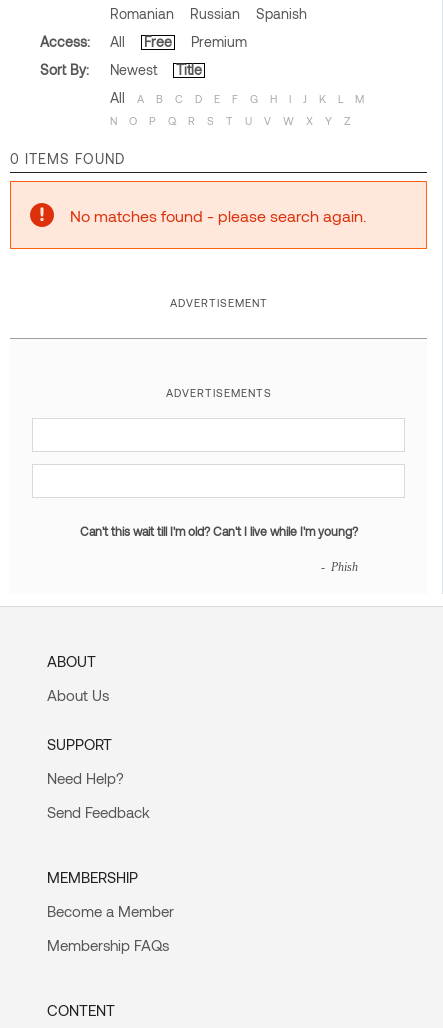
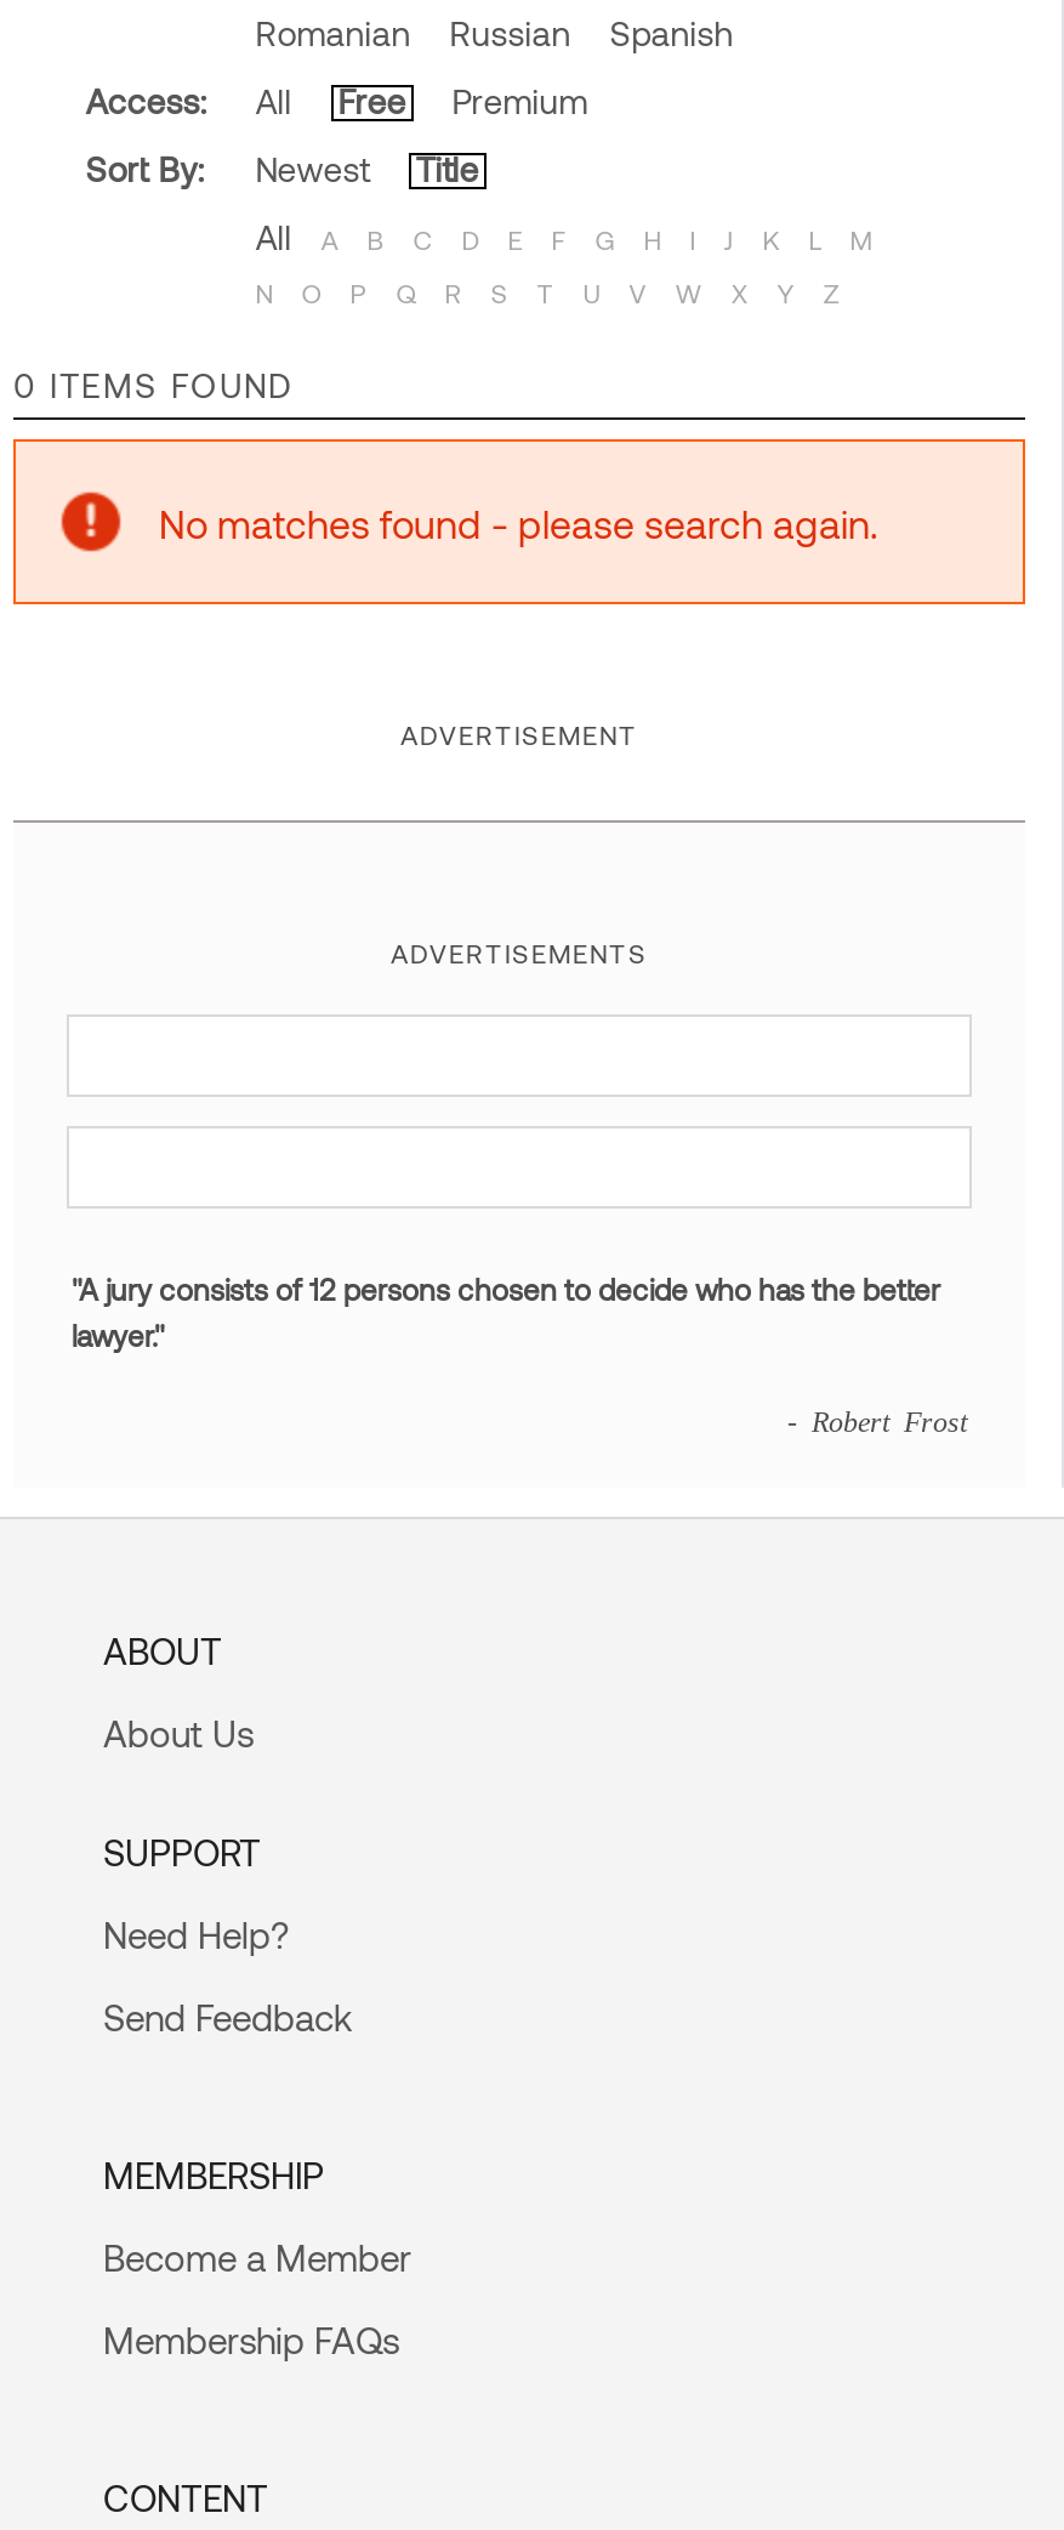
- Can't this wait till I'm old? Can't I live while I'm young?
+ "A jury consists of 12 persons chosen to decide who has the better
+ lawyer."

- - Phish
+ - Robert Frost
